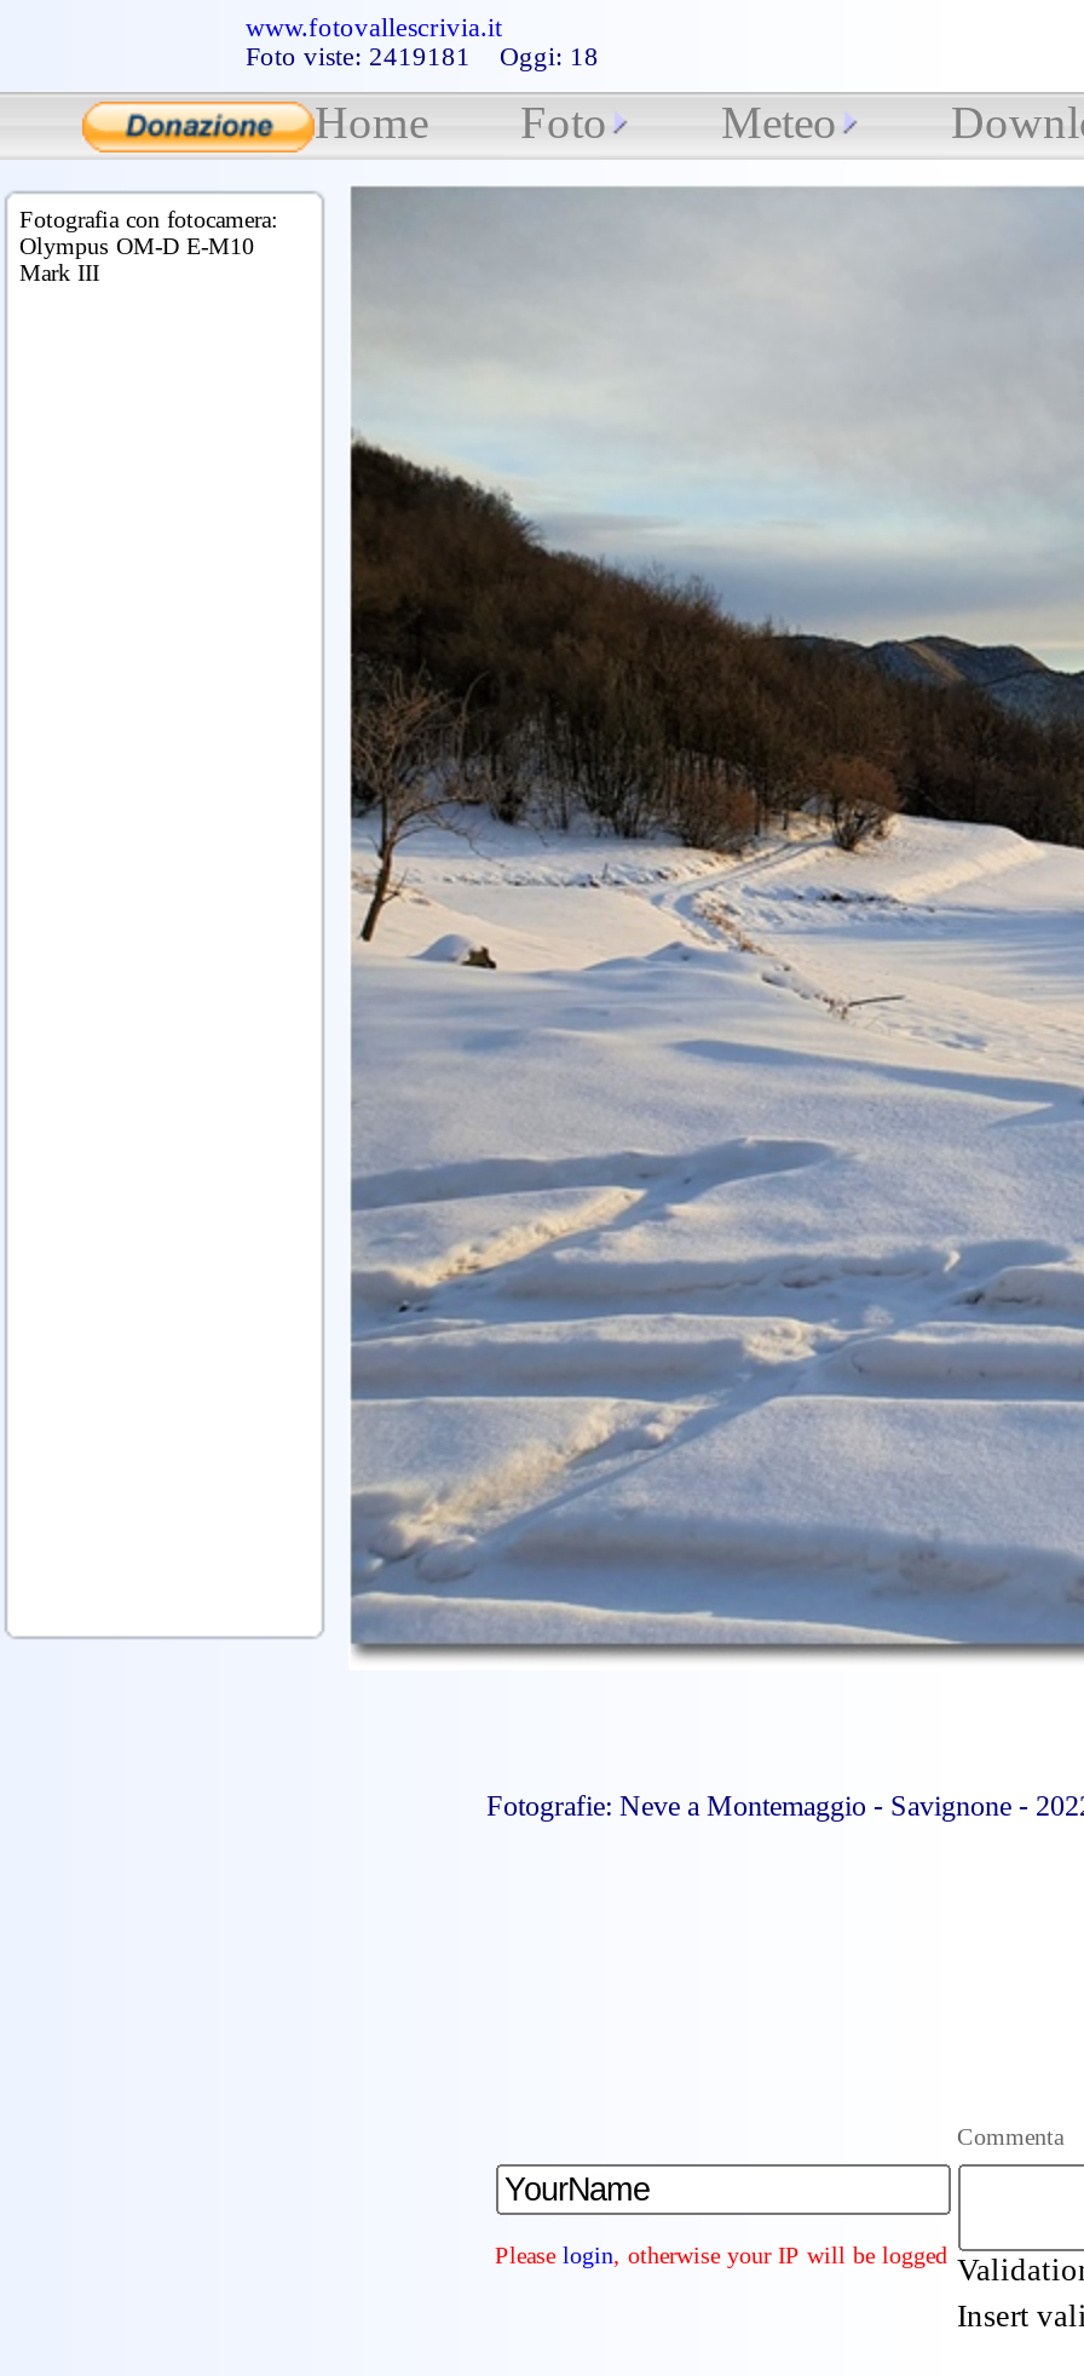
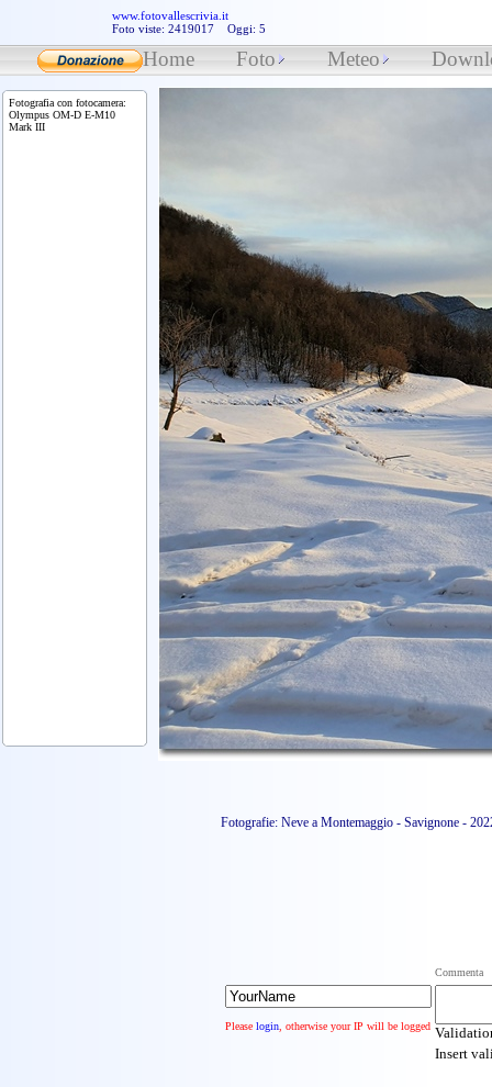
- Foto viste: 2419181 Oggi: 18
+ Foto viste: 2419017 Oggi: 5
